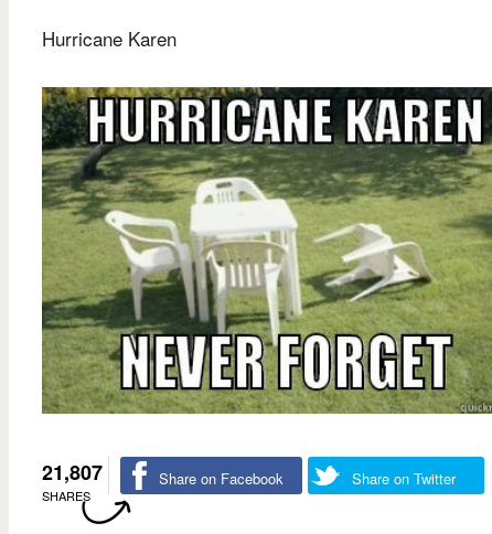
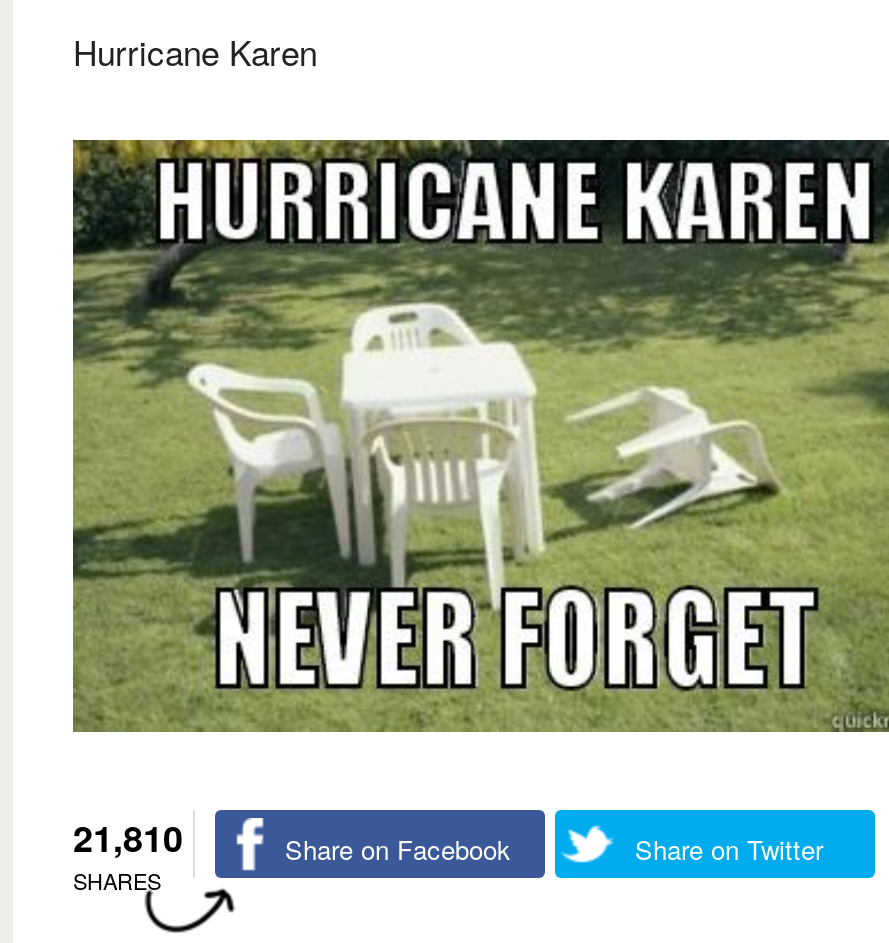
- 21,807
+ 21,810
